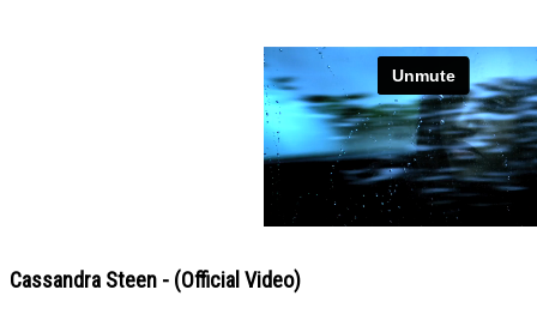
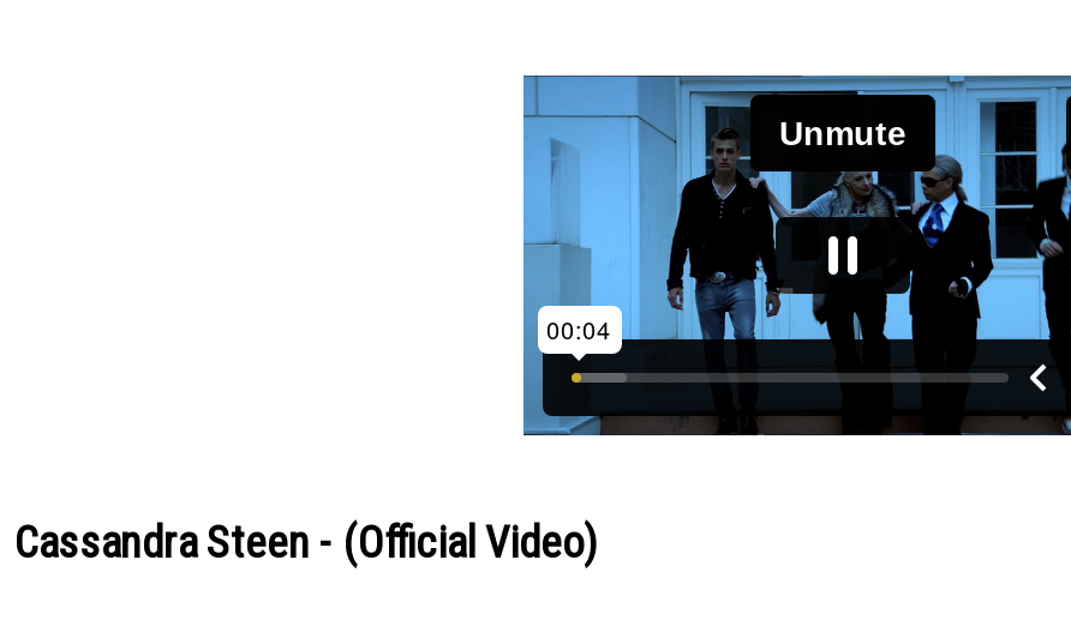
- [image]
+ [image]
